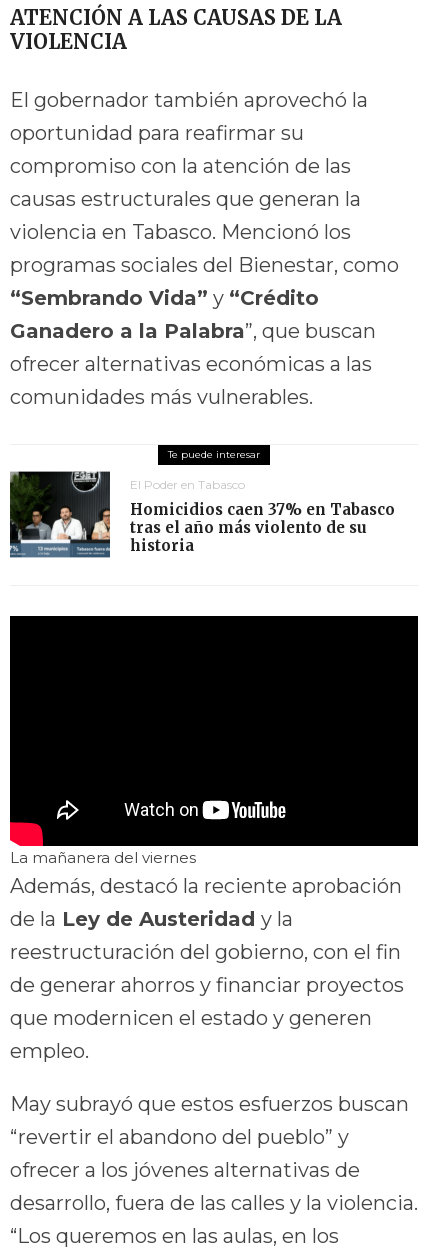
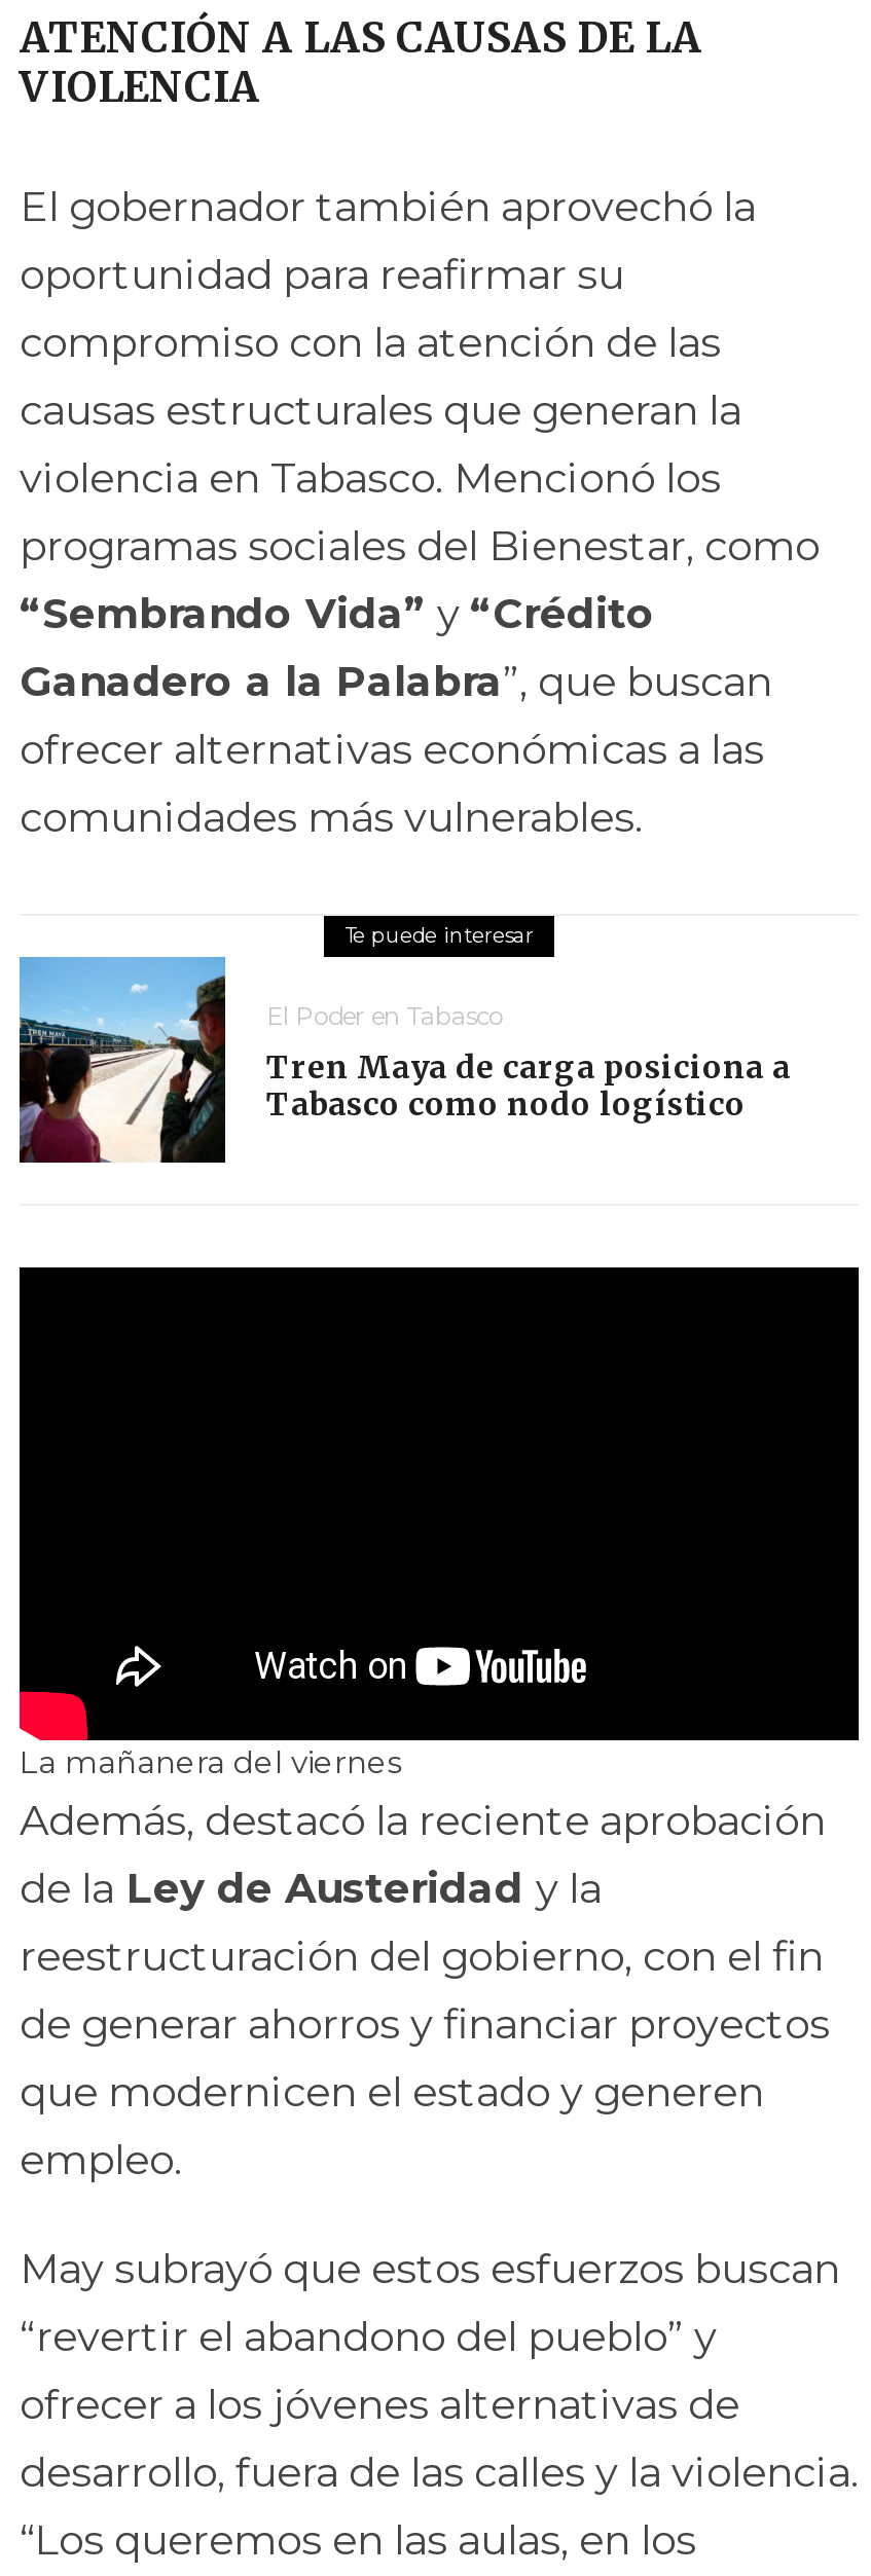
- [image]
- Homicidios caen 37% en Tabasco
- tras el año más violento de su
- historia
+ [image]
+ Tren Maya de carga posiciona a
+ Tabasco como nodo logístico
